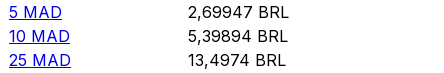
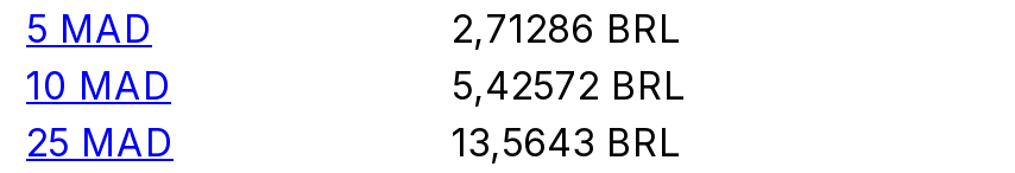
- 2,69947 BRL
+ 2,71286 BRL

- 5,39894 BRL
+ 5,42572 BRL

- 13,4974 BRL
+ 13,5643 BRL
